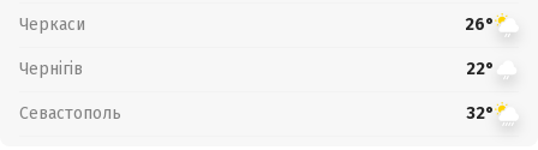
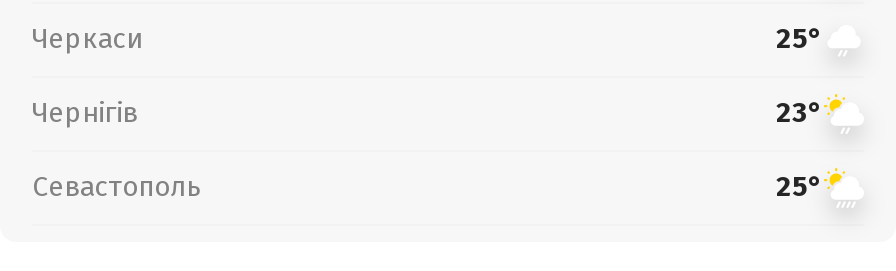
- 26°
+ 25°

- 22°
+ 23°

- 32°
+ 25°
